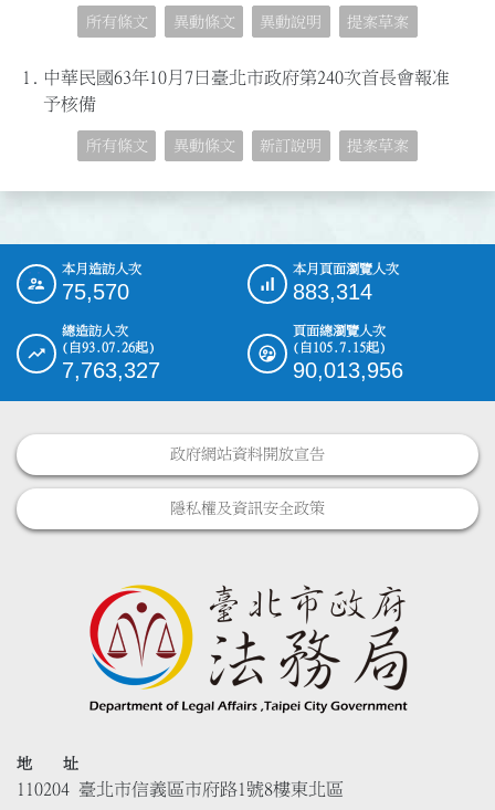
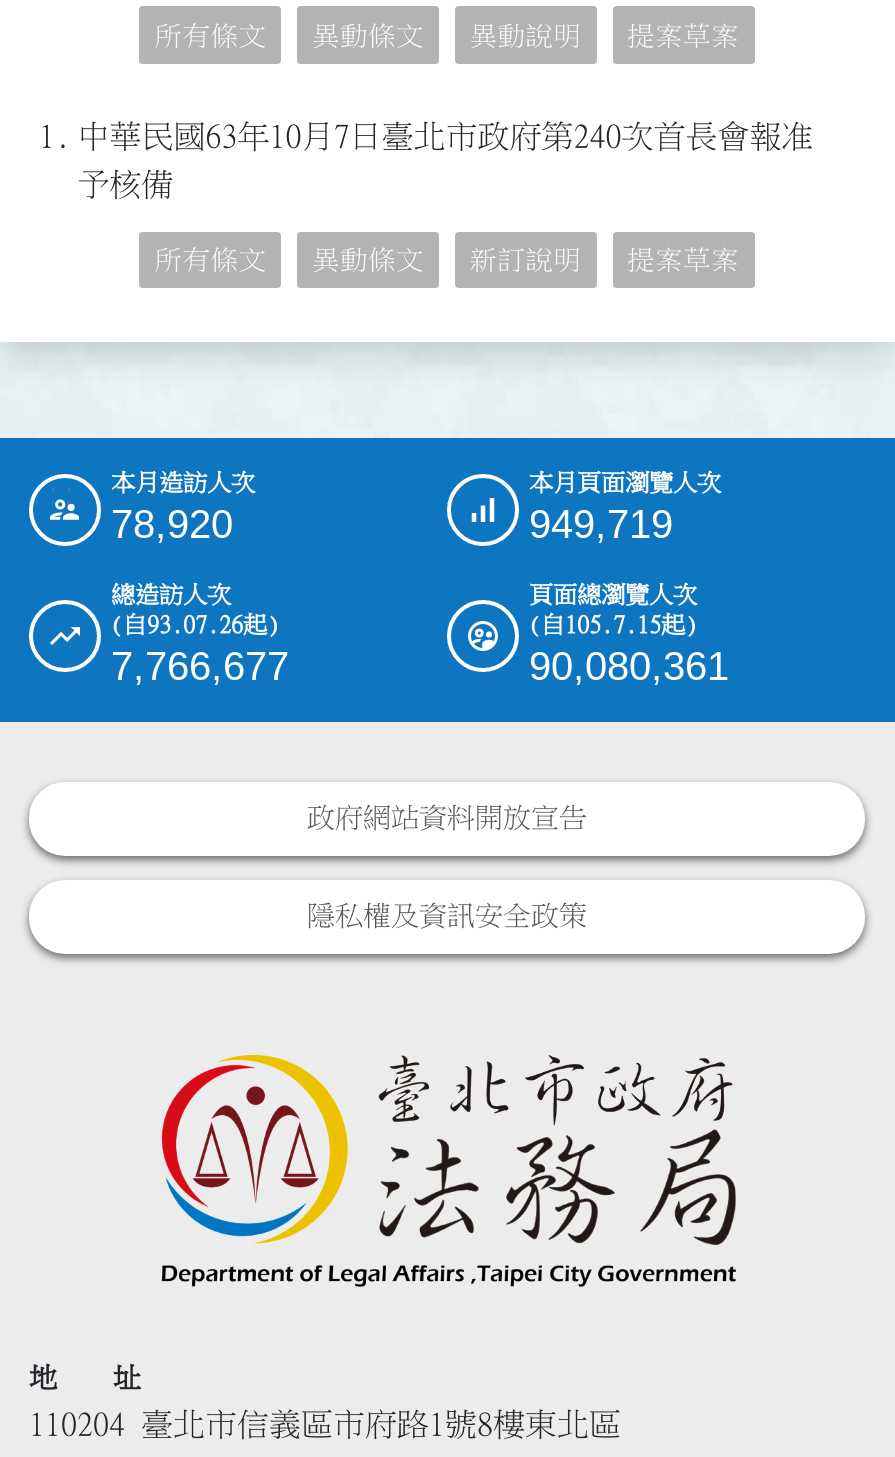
- 75,570
+ 78,920

- 883,314
+ 949,719

- 7,763,327
+ 7,766,677

- 90,013,956
+ 90,080,361
